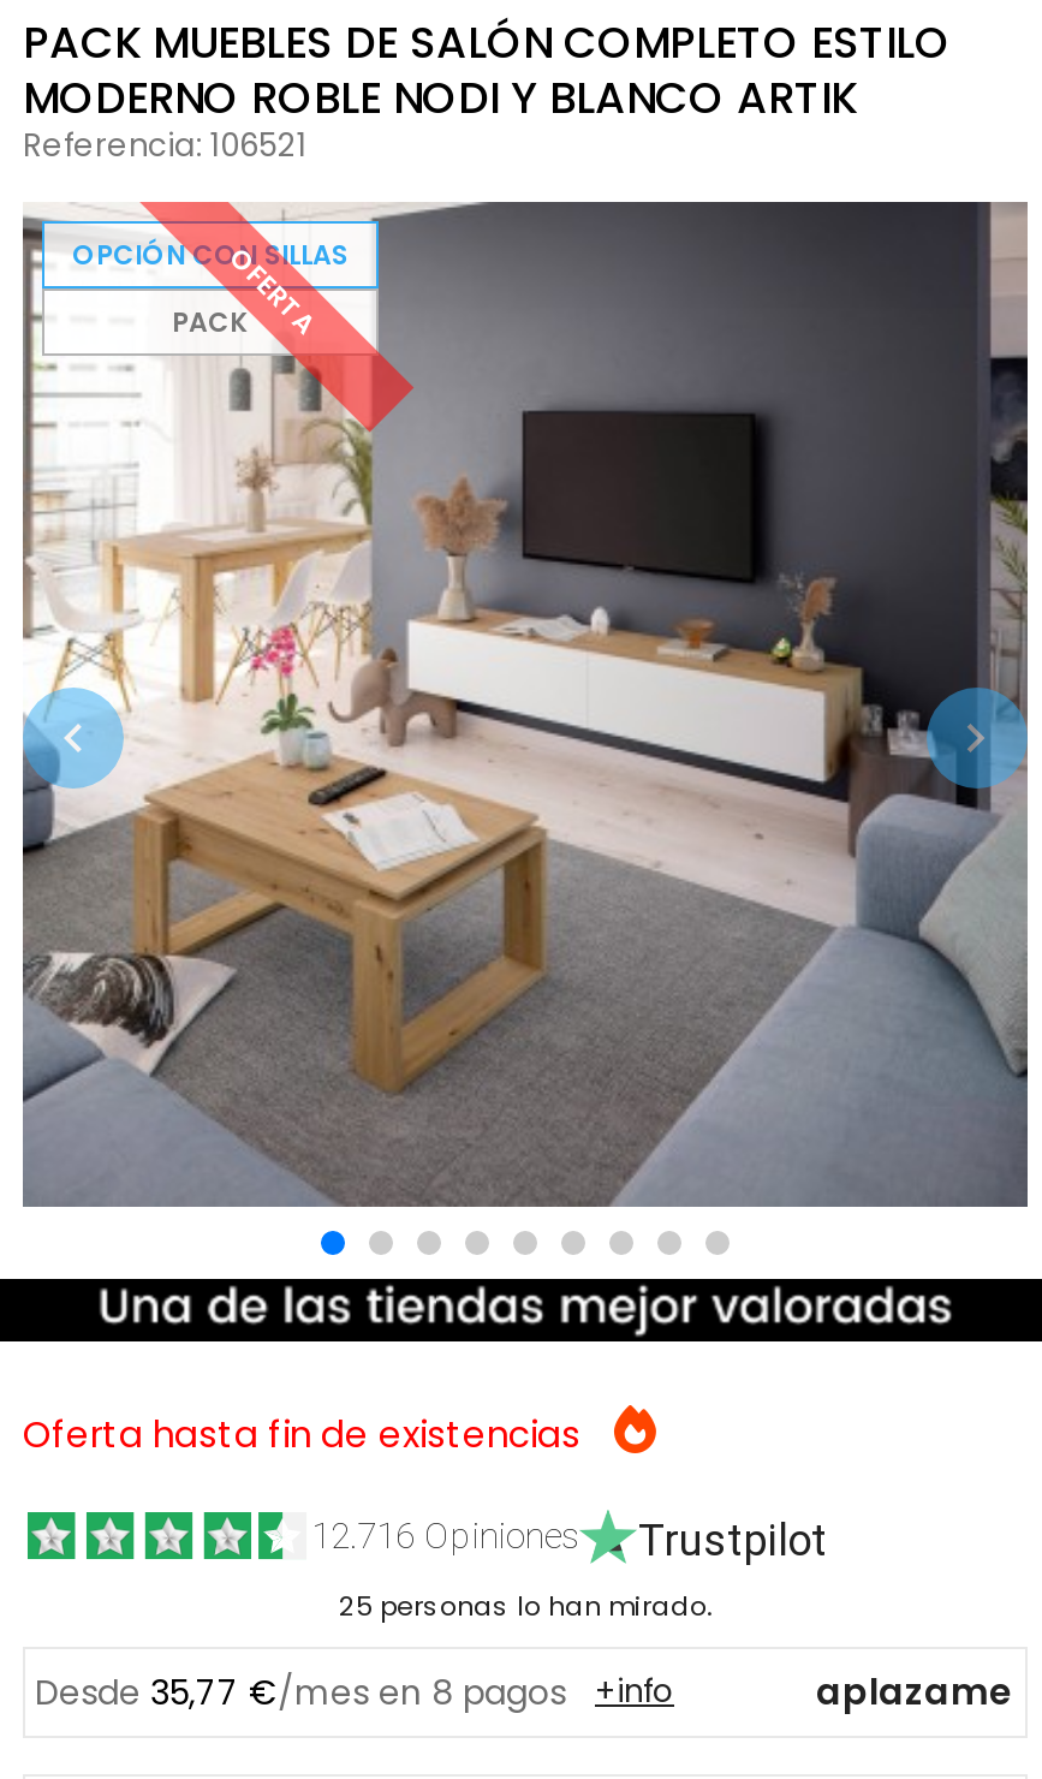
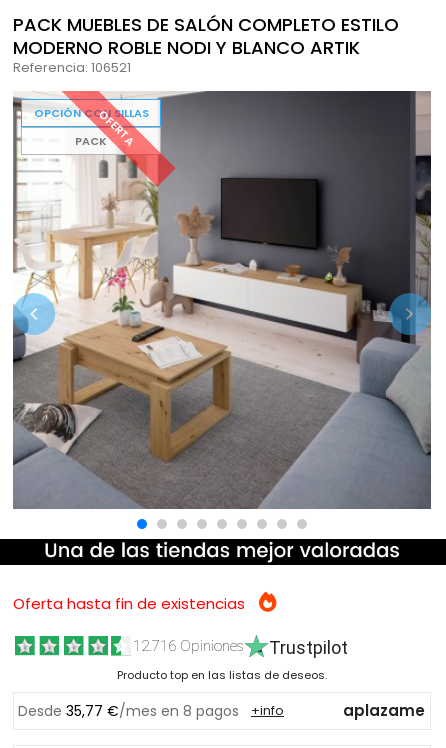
- 25 personas lo han mirado.
+ Producto top en las listas de deseos.
